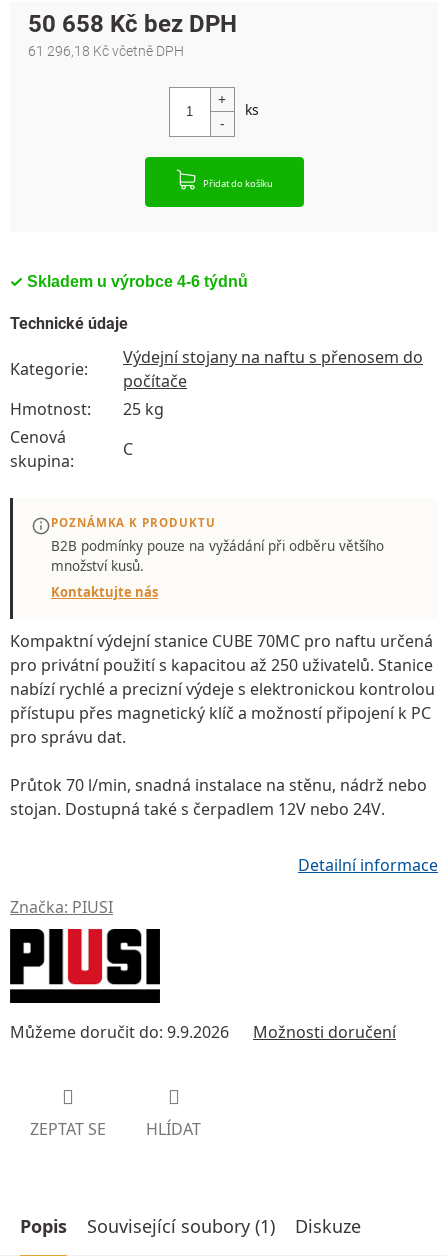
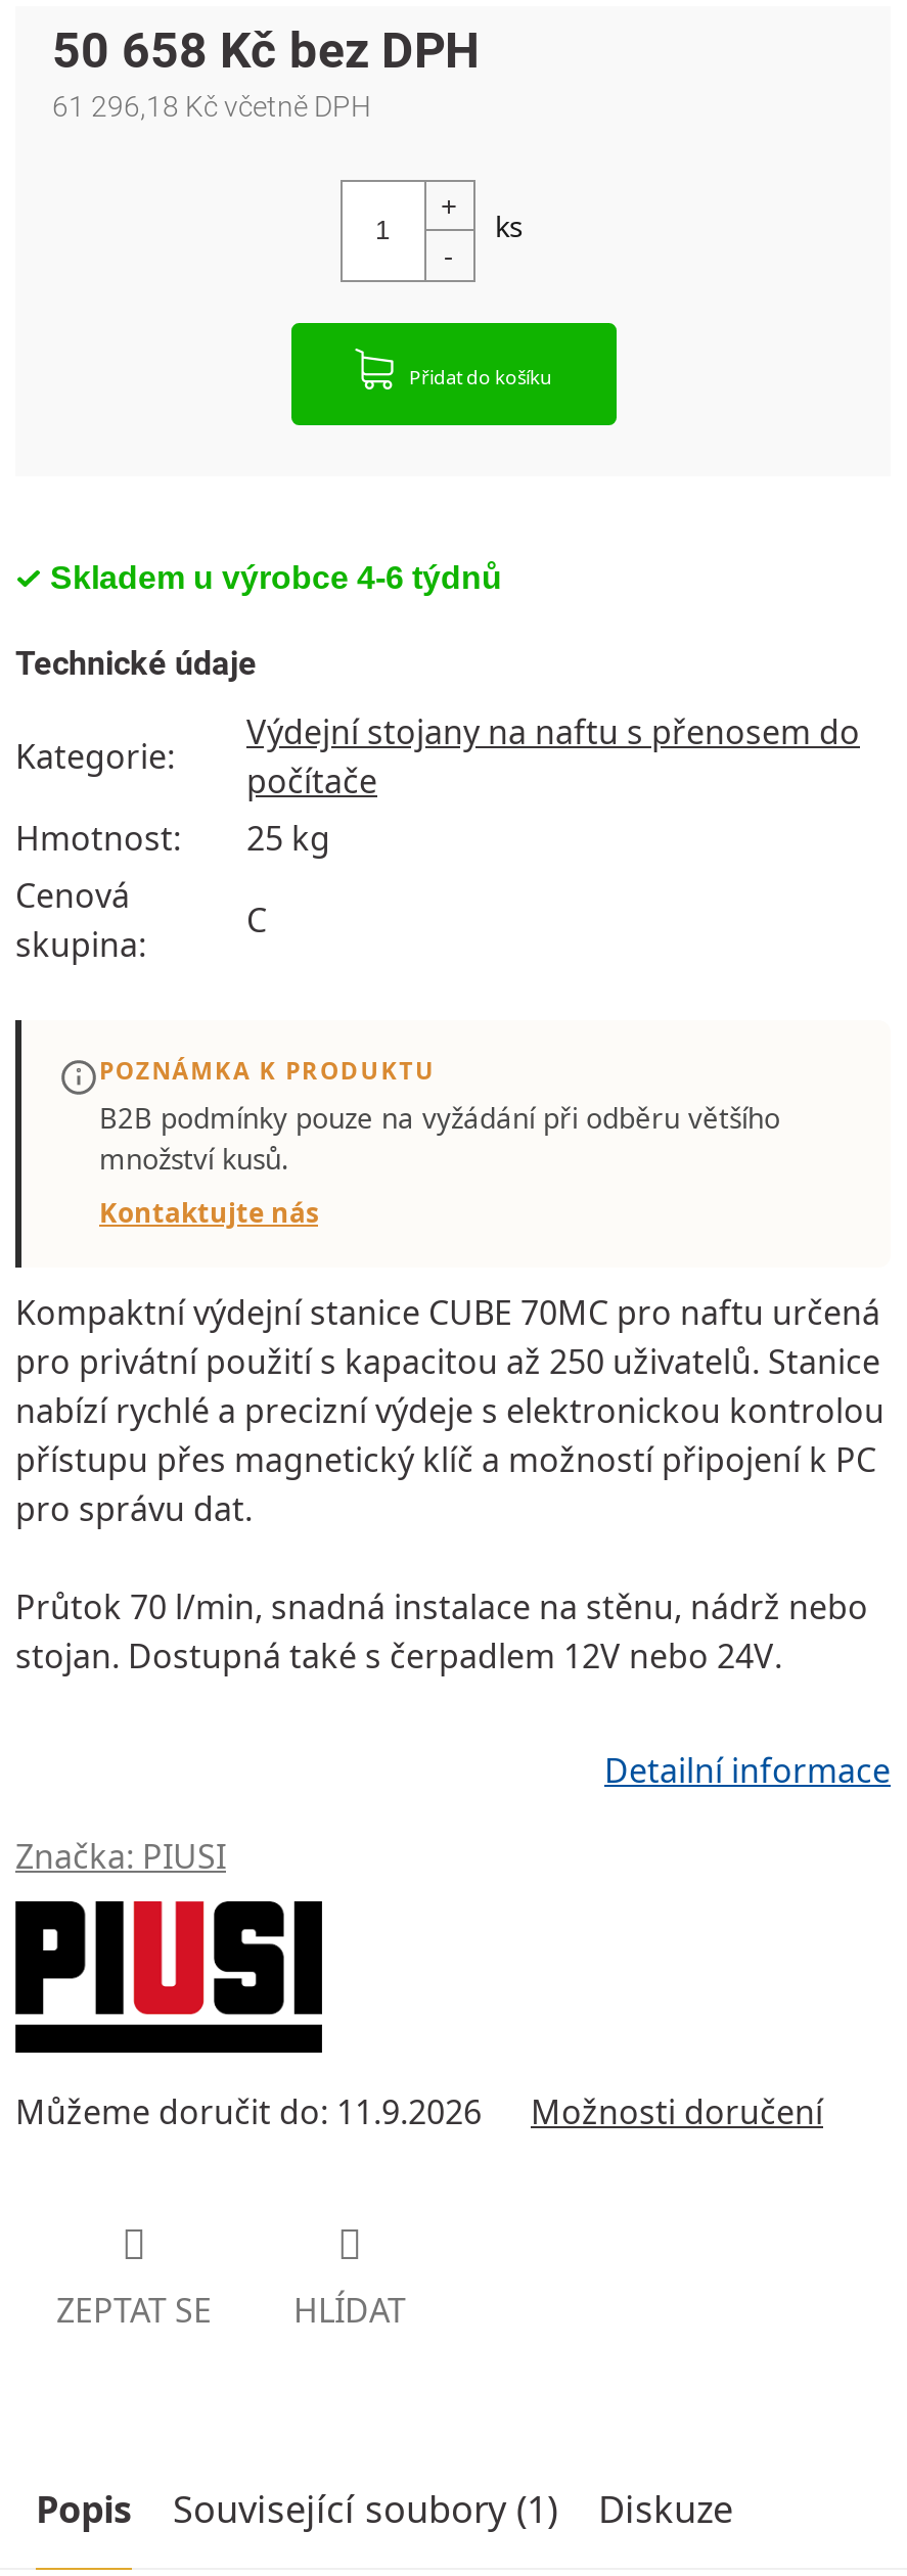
- Můžeme doručit do: 9.9.2026
+ Můžeme doručit do: 11.9.2026
